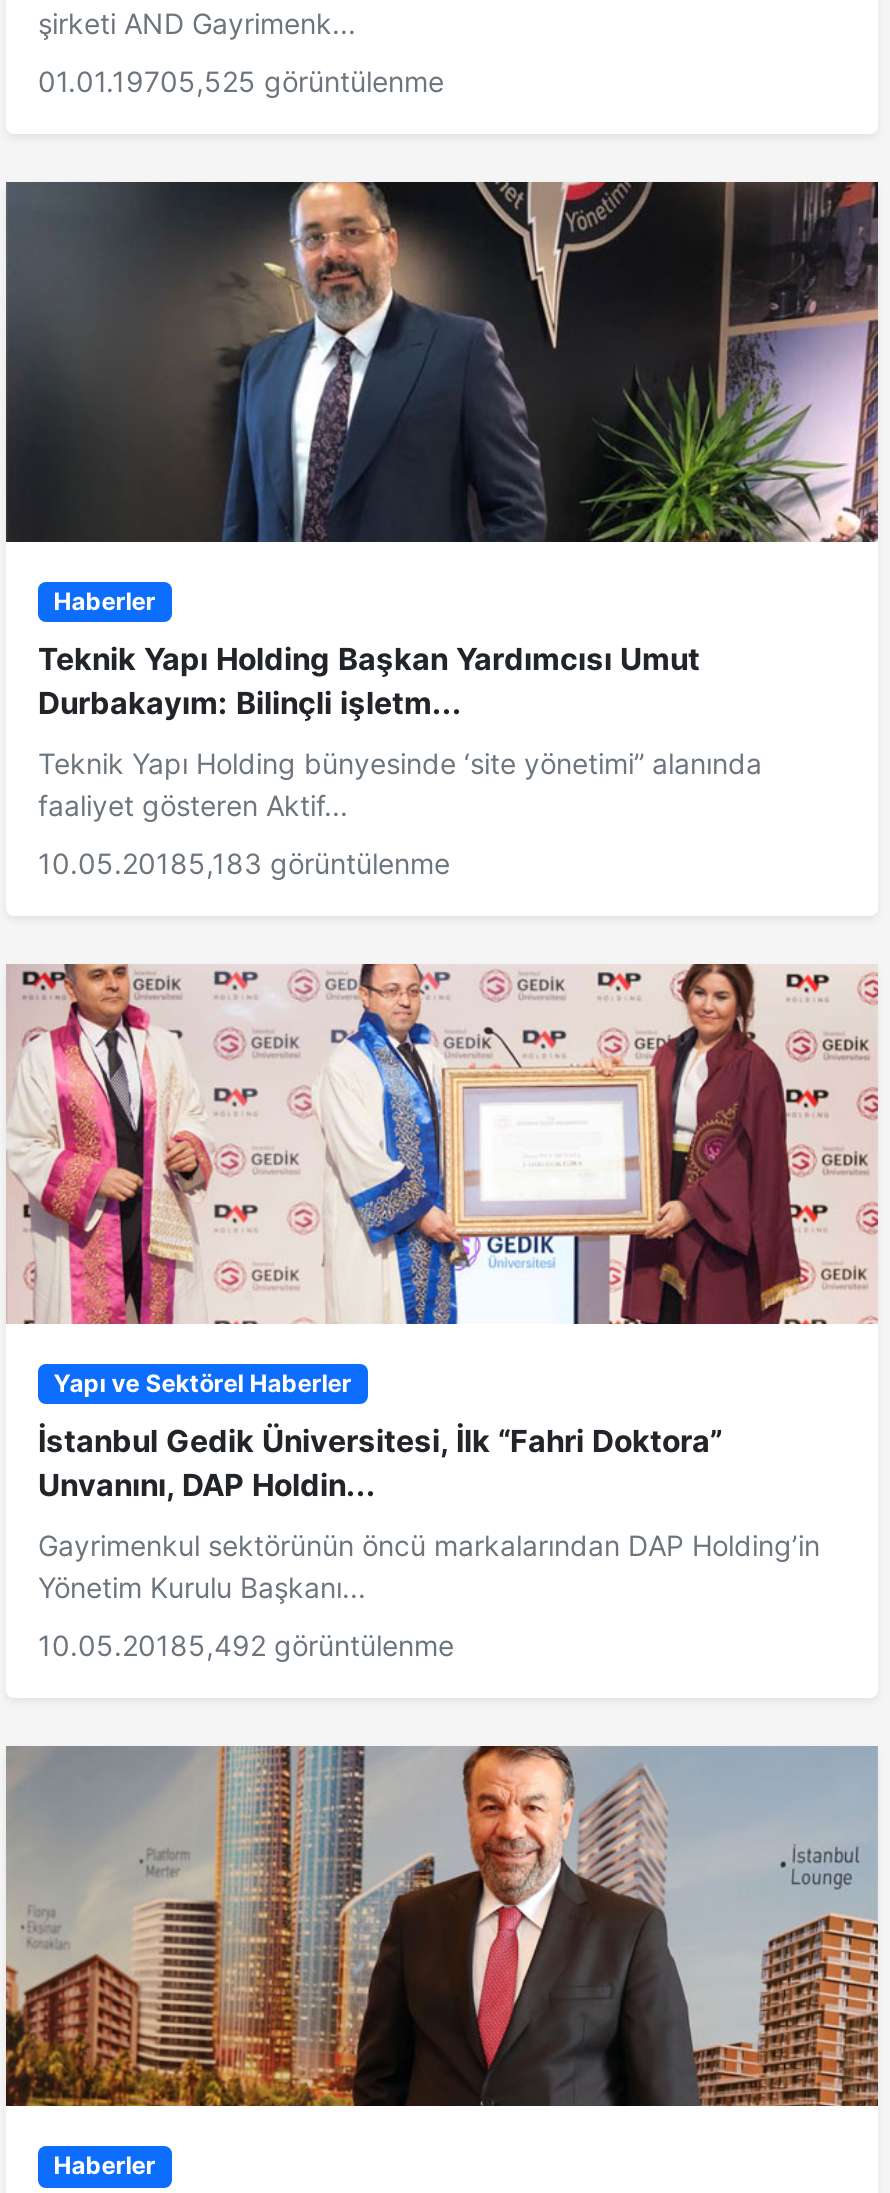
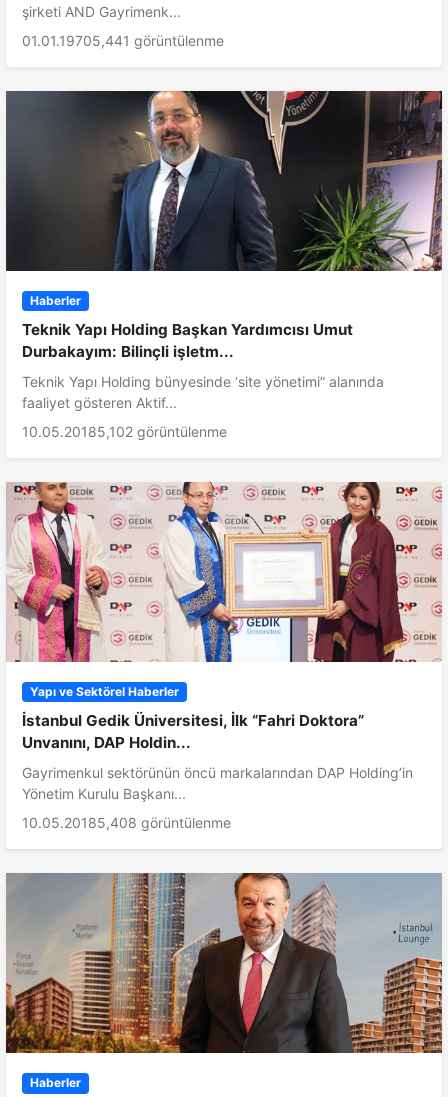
- 01.01.19705,525 görüntülenme
+ 01.01.19705,441 görüntülenme

- 10.05.20185,183 görüntülenme
+ 10.05.20185,102 görüntülenme

- 10.05.20185,492 görüntülenme
+ 10.05.20185,408 görüntülenme
